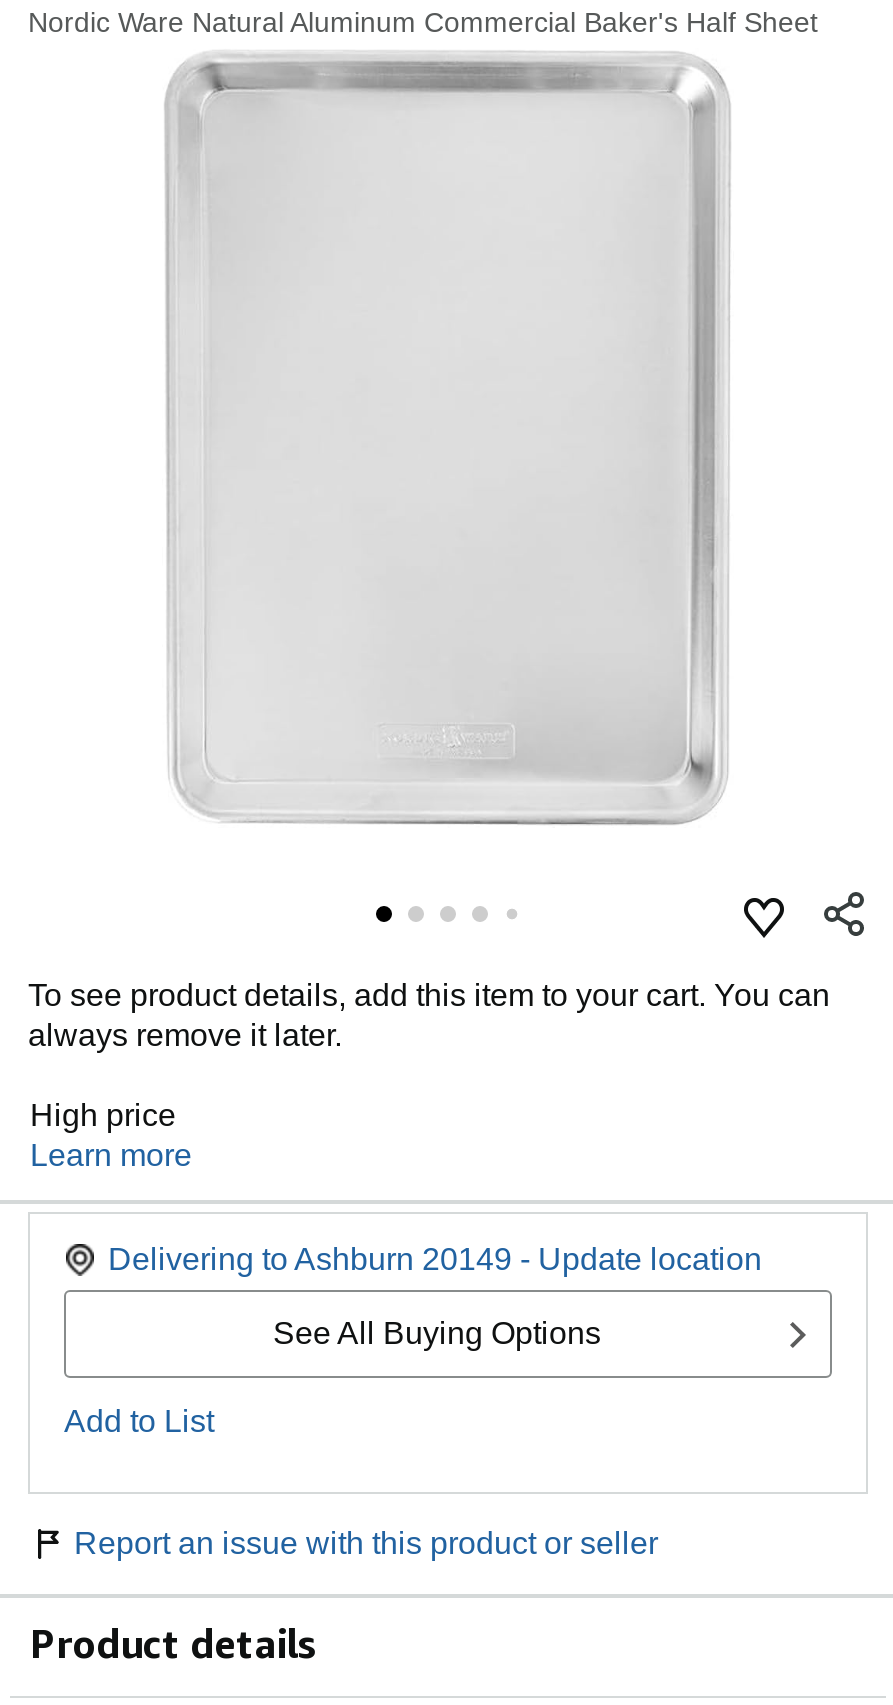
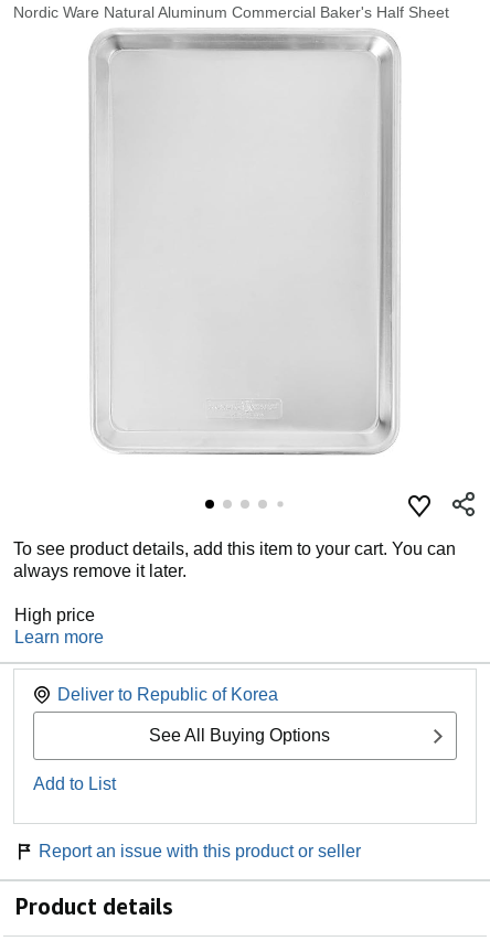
- Delivering to Ashburn 20149 - Update location
+ Deliver to Republic of Korea
